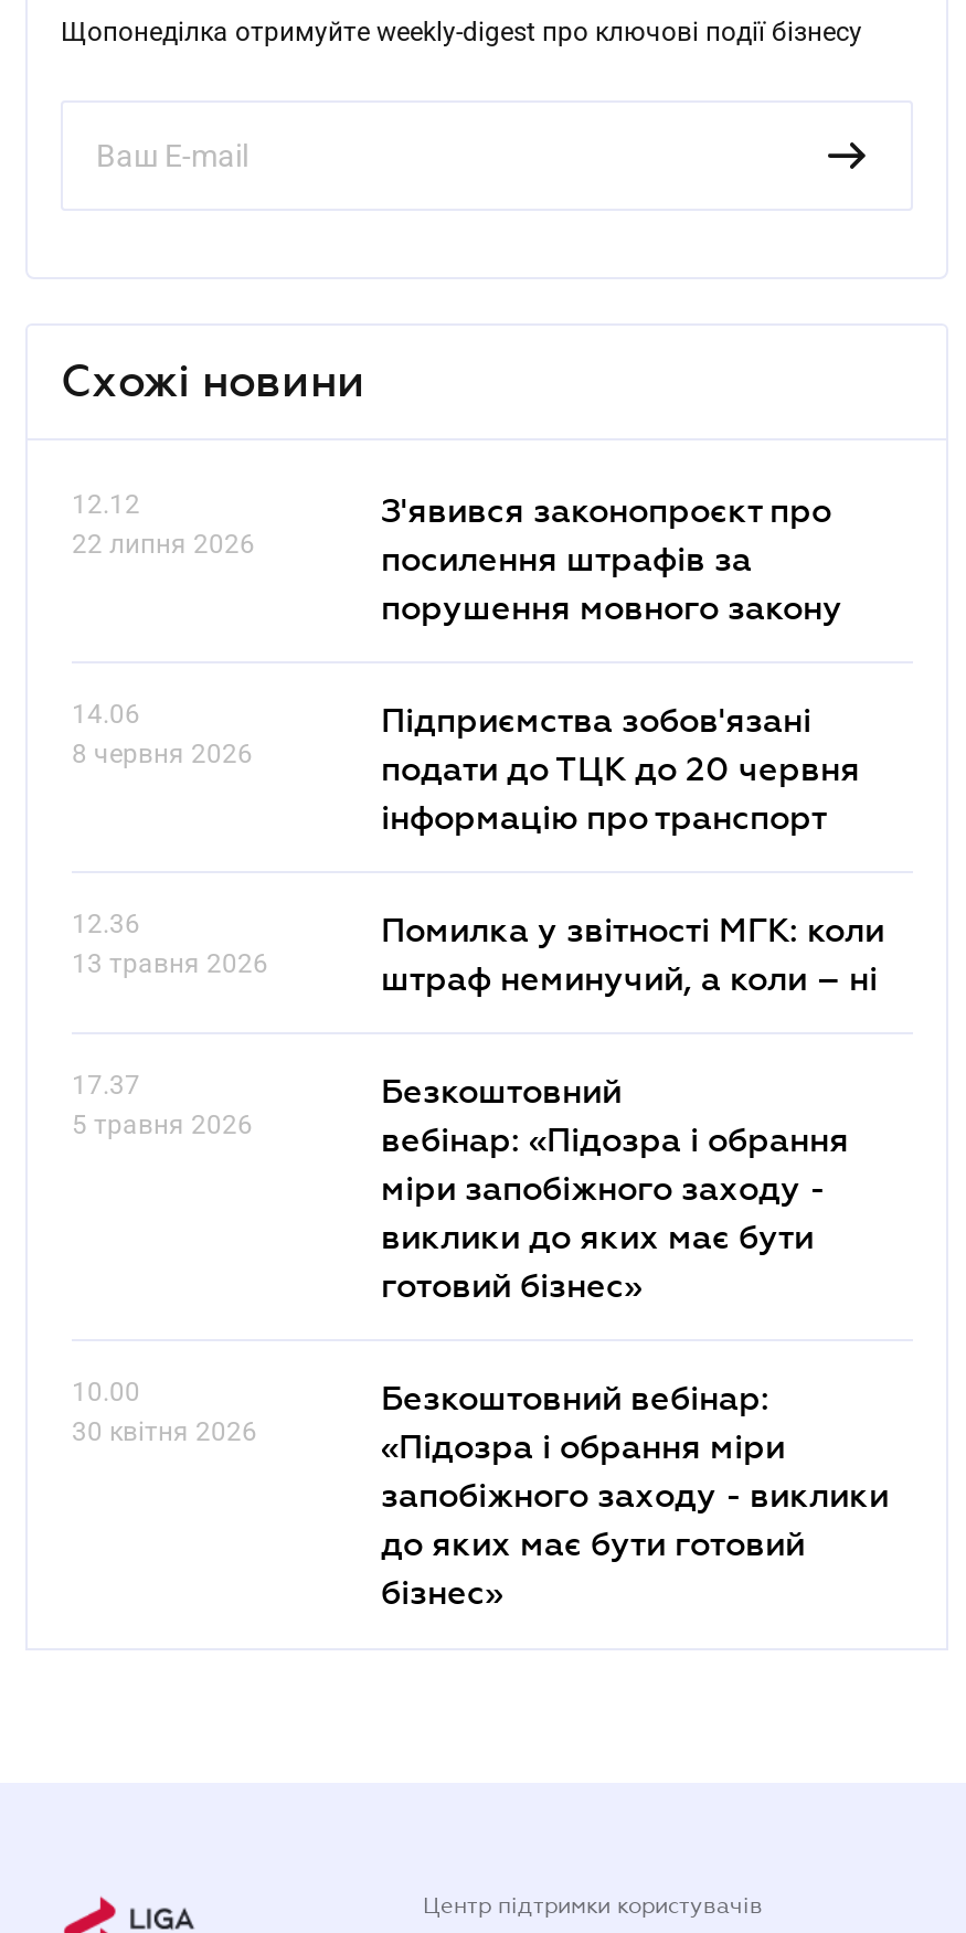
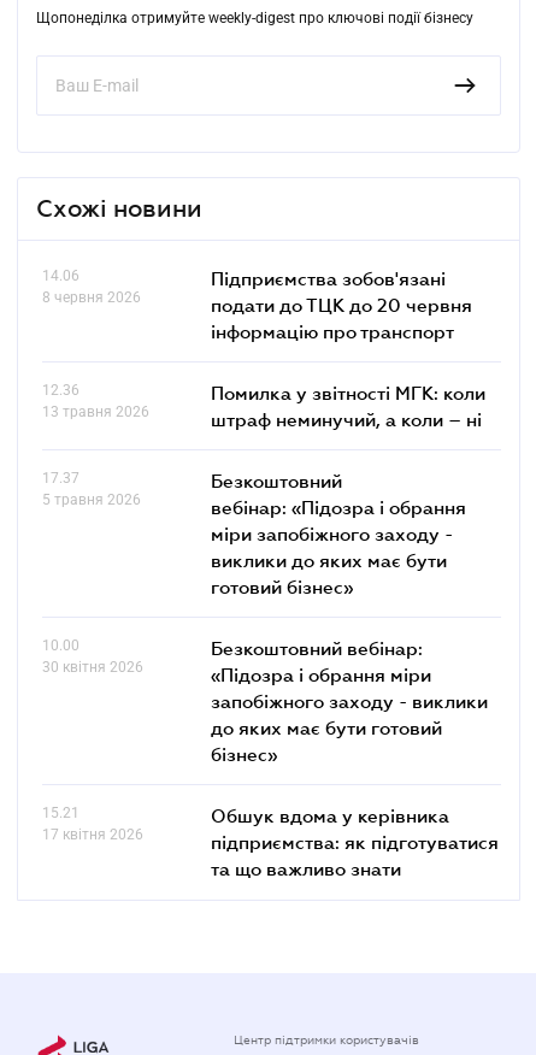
- 12.12
- 22 липня 2026

- З'явився законопроєкт про
- посилення штрафів за
- порушення мовного закону

moved up: 14.06 | 8 червня 2026 | Підприємства зобов'язані | ... | до яких має бути готовий | бізнес»

+ 15.21
+ 17 квітня 2026

+ Обшук вдома у керівника
+ підприємства: як підготуватися
+ та що важливо знати
